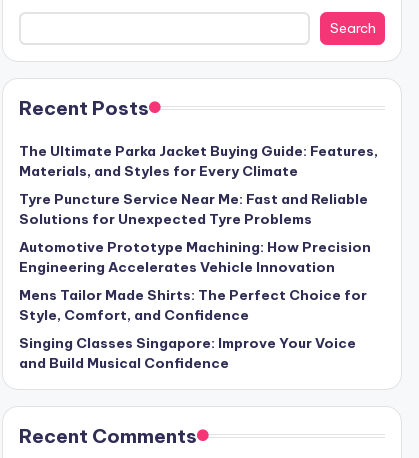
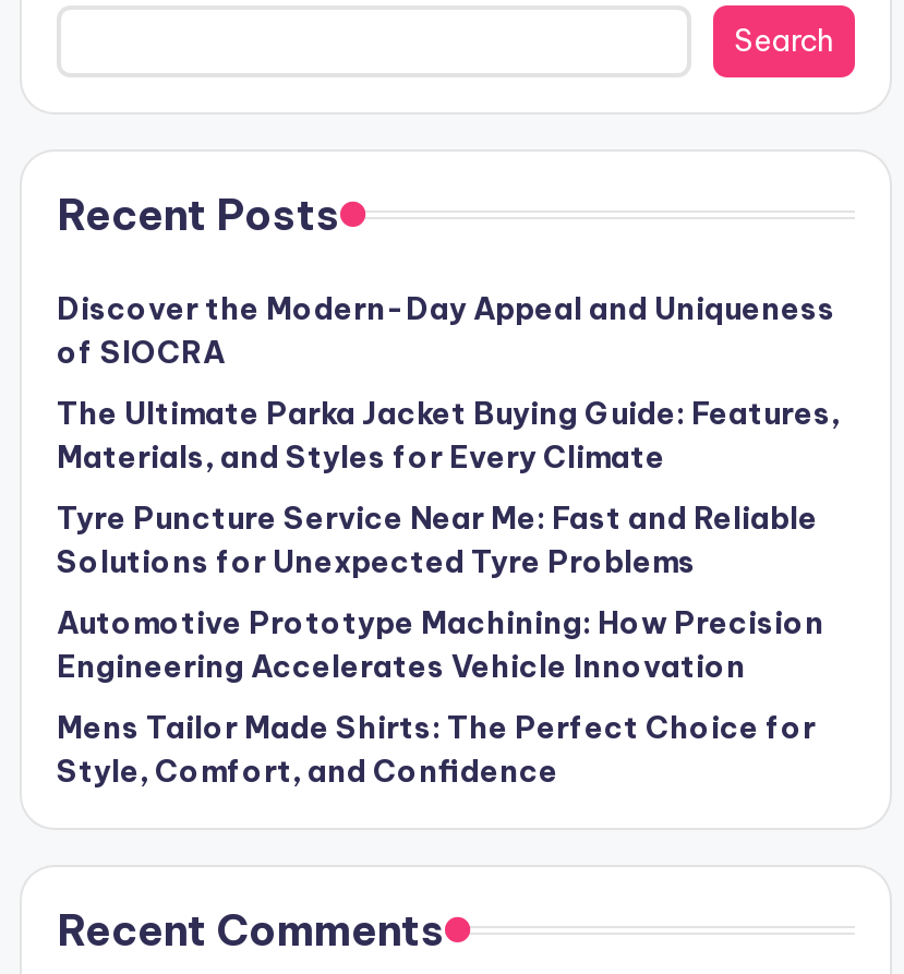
+ Discover the Modern-Day Appeal and Uniqueness
+ of SIOCRA

moved down: The Ultimate Parka Jacket Buying Guide: Features, | Materials, and Styles for Every Climate | Tyre Puncture Service Near Me: Fast and Reliable | Solutions for Unexpected Tyre Problems | Automotive Prototype Machining: How Precision | Engineering Accelerates Vehicle Innovation | Mens Tailor Made Shirts: The Perfect Choice for | Style, Comfort, and Confidence

- Singing Classes Singapore: Improve Your Voice
- and Build Musical Confidence
